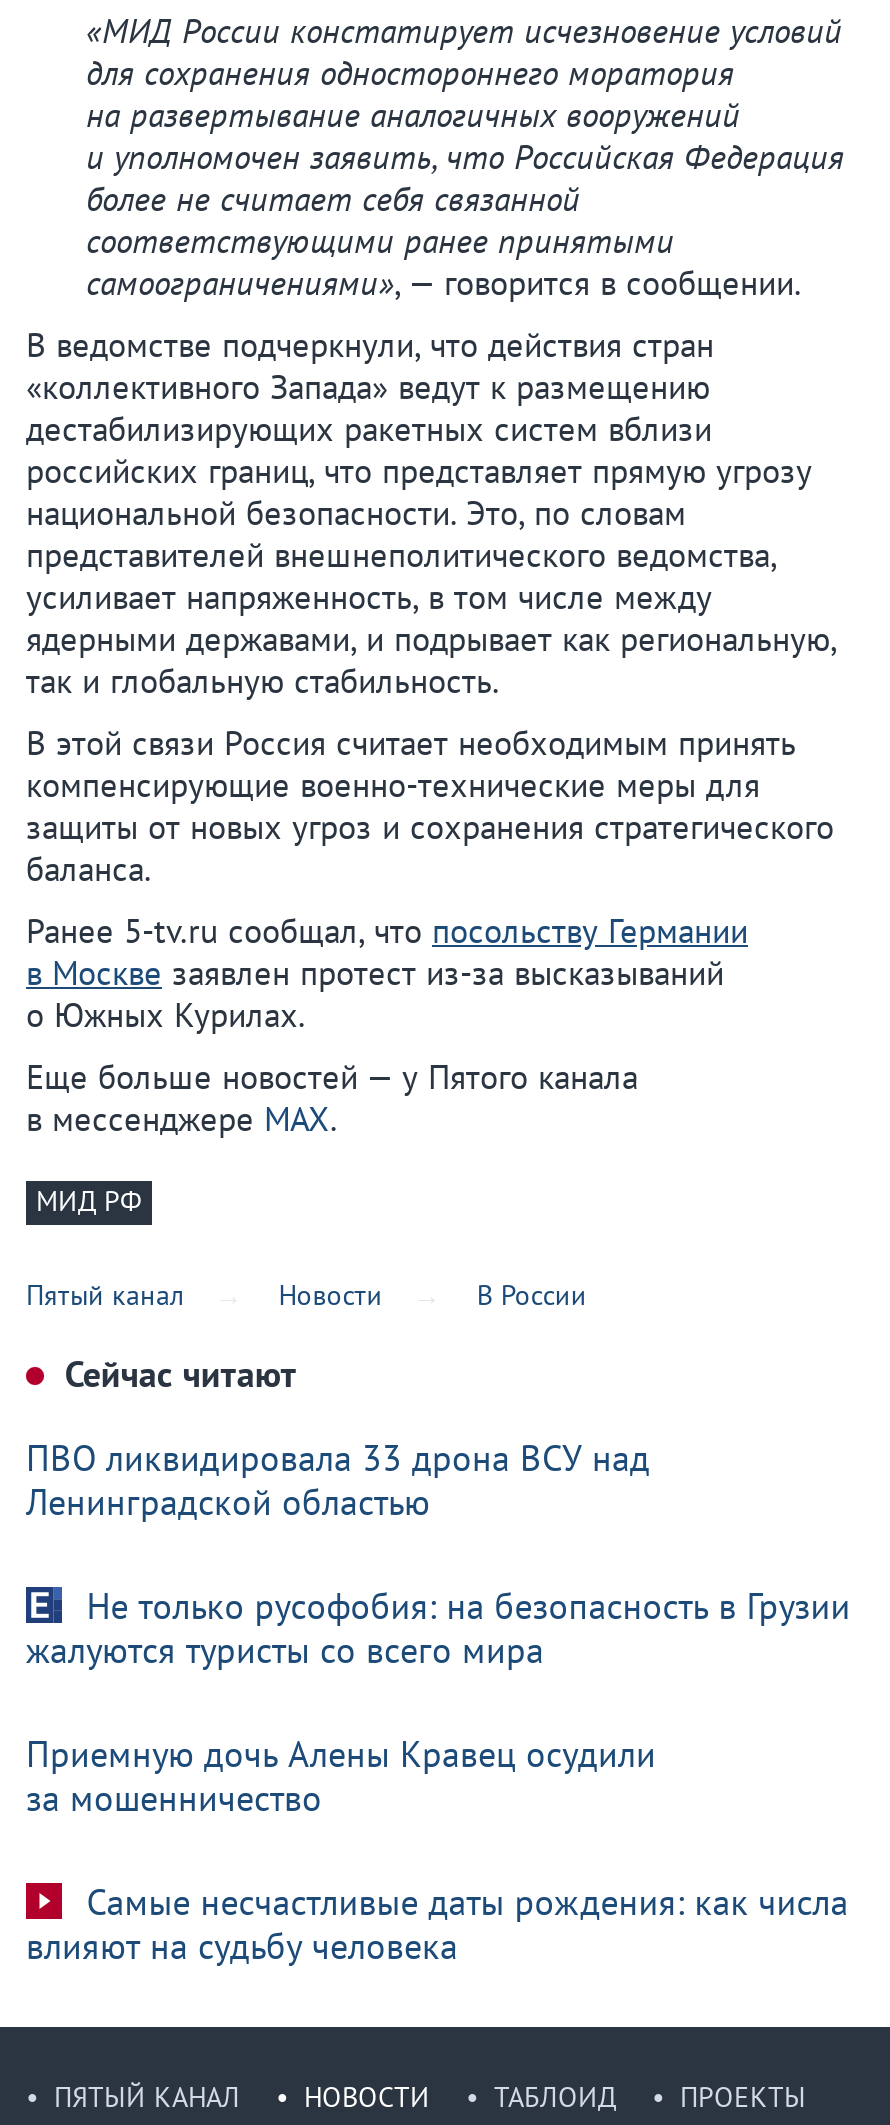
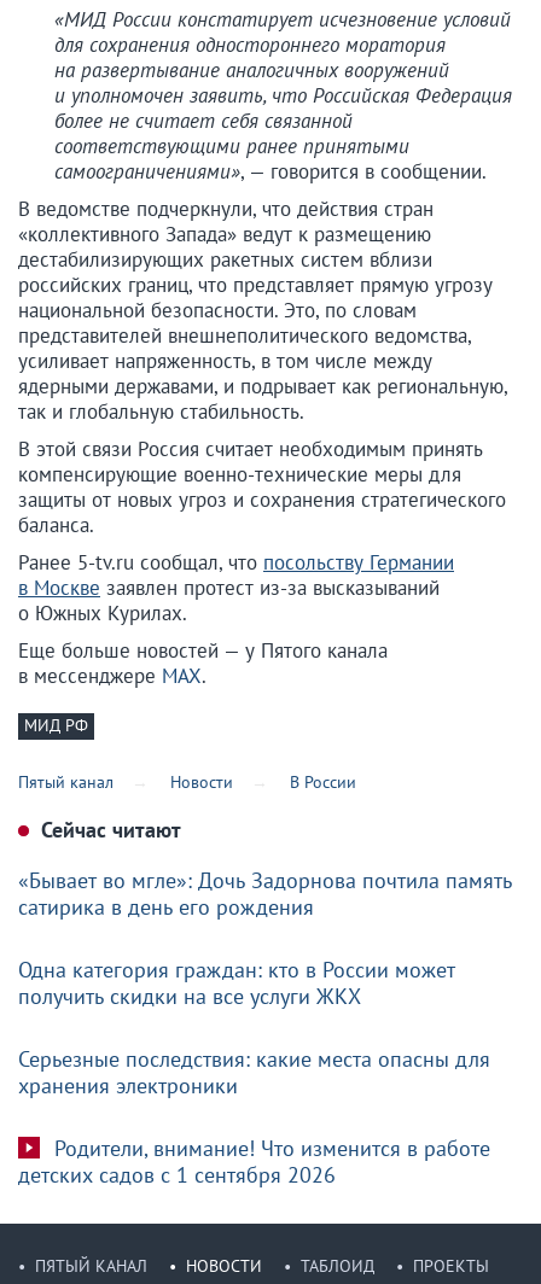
- ПВО ликвидировала 33 дрона ВСУ над
- Ленинградской областью
+ «Бывает во мгле»: Дочь Задорнова почтила память
+ сатирика в день его рождения

- Не только русофобия: на безопасность в Грузии
- жалуются туристы со всего мира
+ Одна категория граждан: кто в России может
+ получить скидки на все услуги ЖКХ

- Приемную дочь Алены Кравец осудили
- за мошенничество
+ Серьезные последствия: какие места опасны для
+ хранения электроники

- Самые несчастливые даты рождения: как числа
- влияют на судьбу человека
+ Родители, внимание! Что изменится в работе
+ детских садов с 1 сентября 2026
